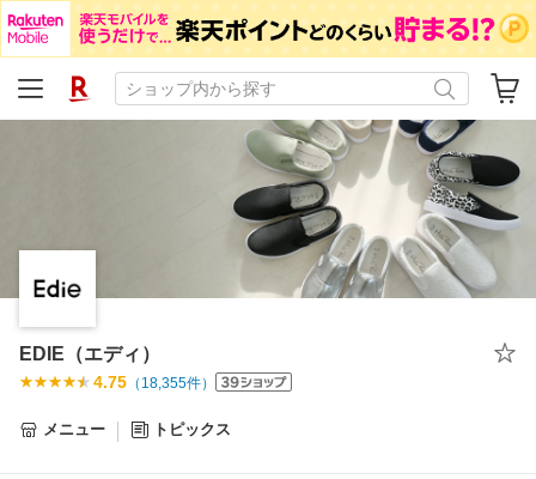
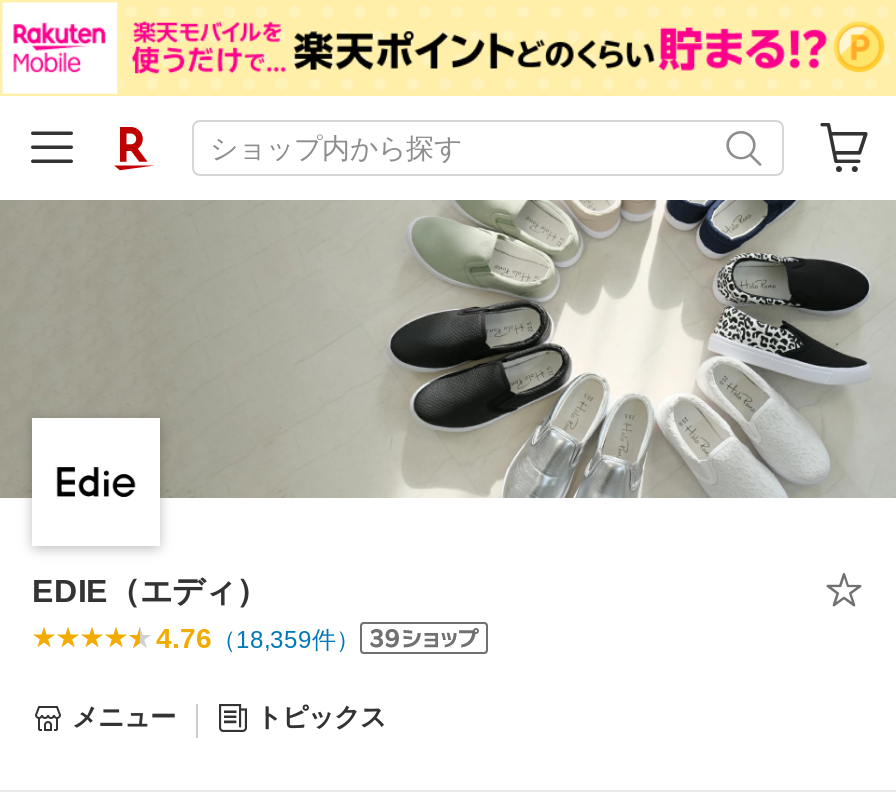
- 4.75（18,355件）
+ 4.76（18,359件）
